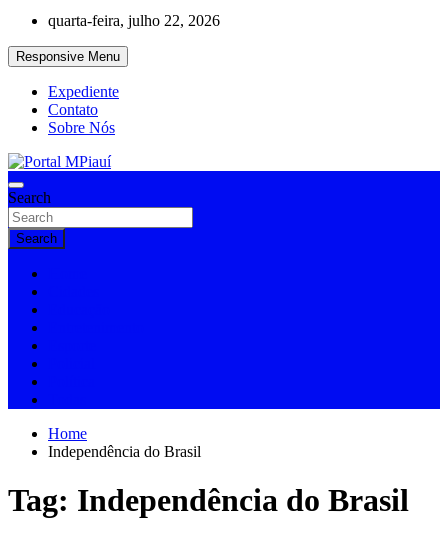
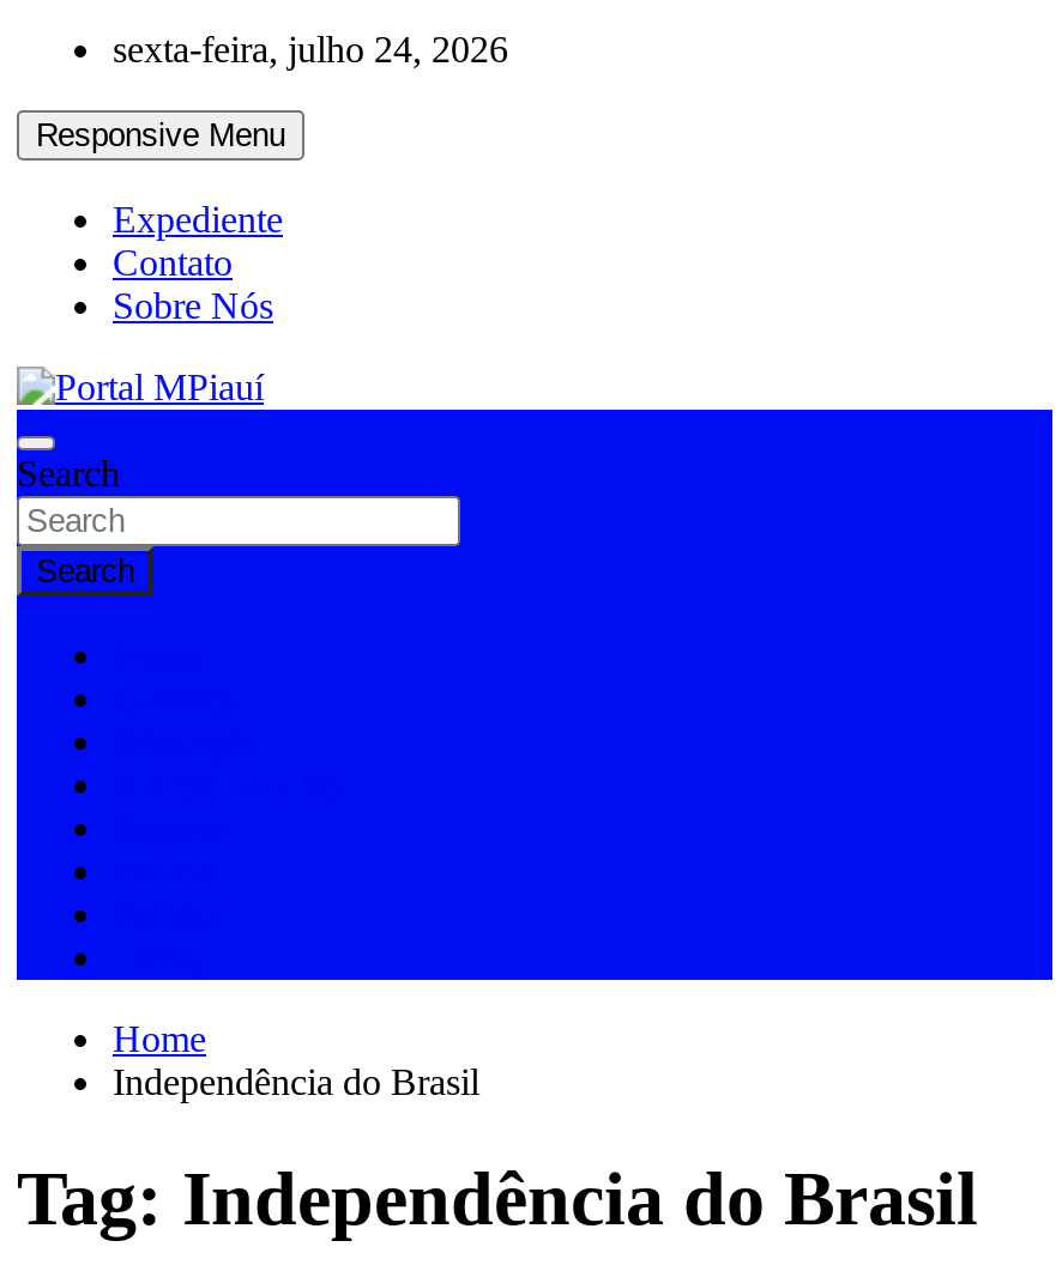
- quarta-feira, julho 22, 2026
+ sexta-feira, julho 24, 2026
